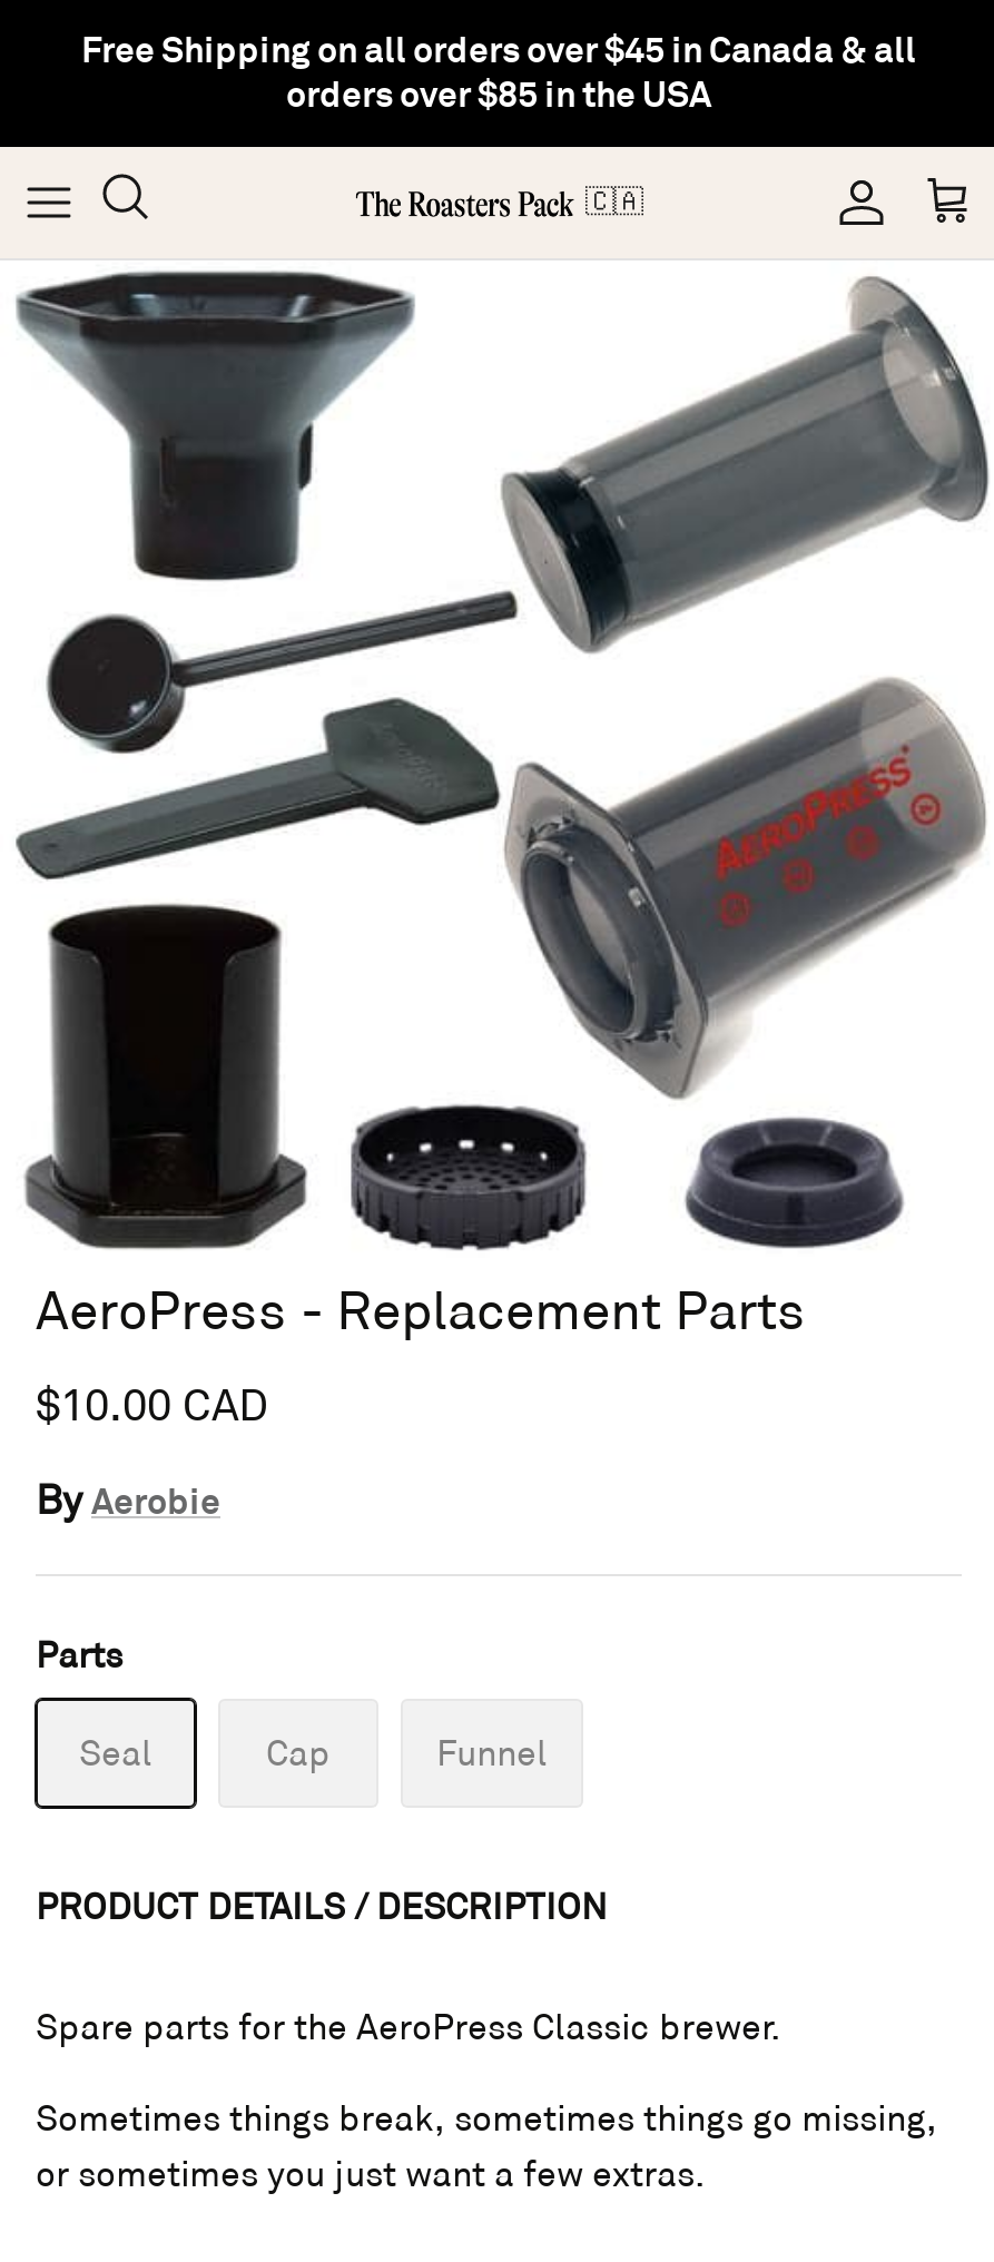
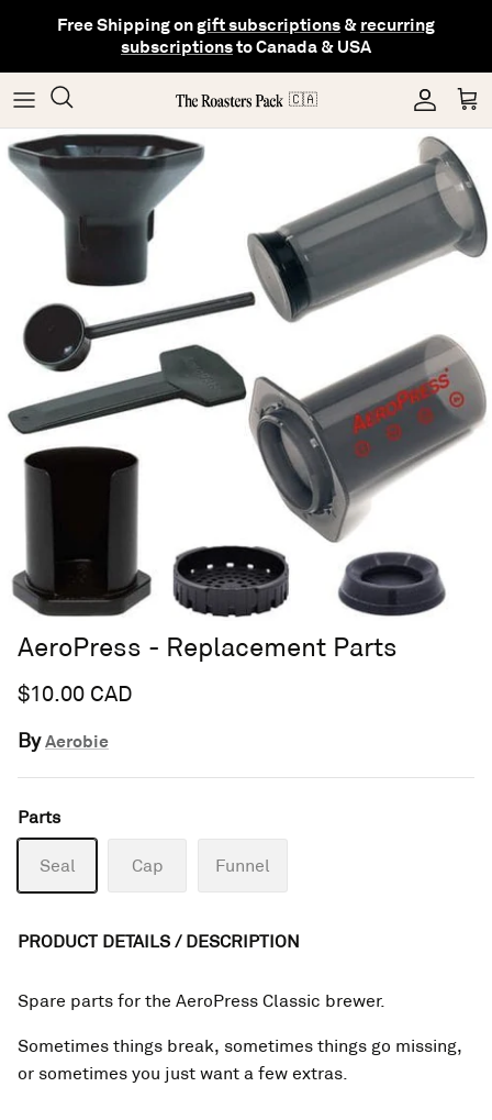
- Free Shipping on all orders over $45 in Canada & all
- orders over $85 in the USA
+ Free Shipping on gift subscriptions & recurring
+ subscriptionsto Canada & USA
